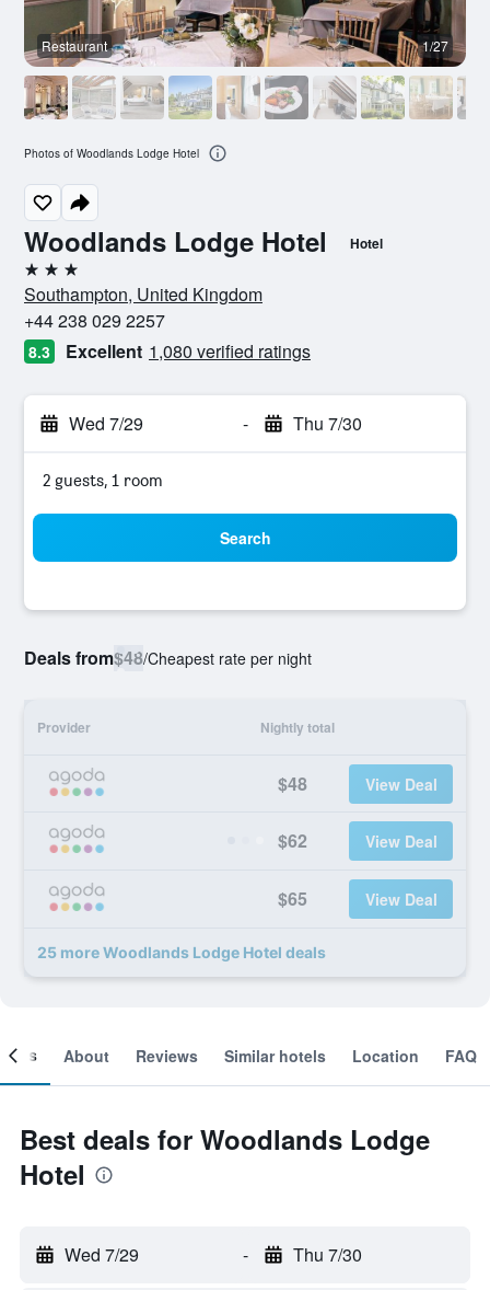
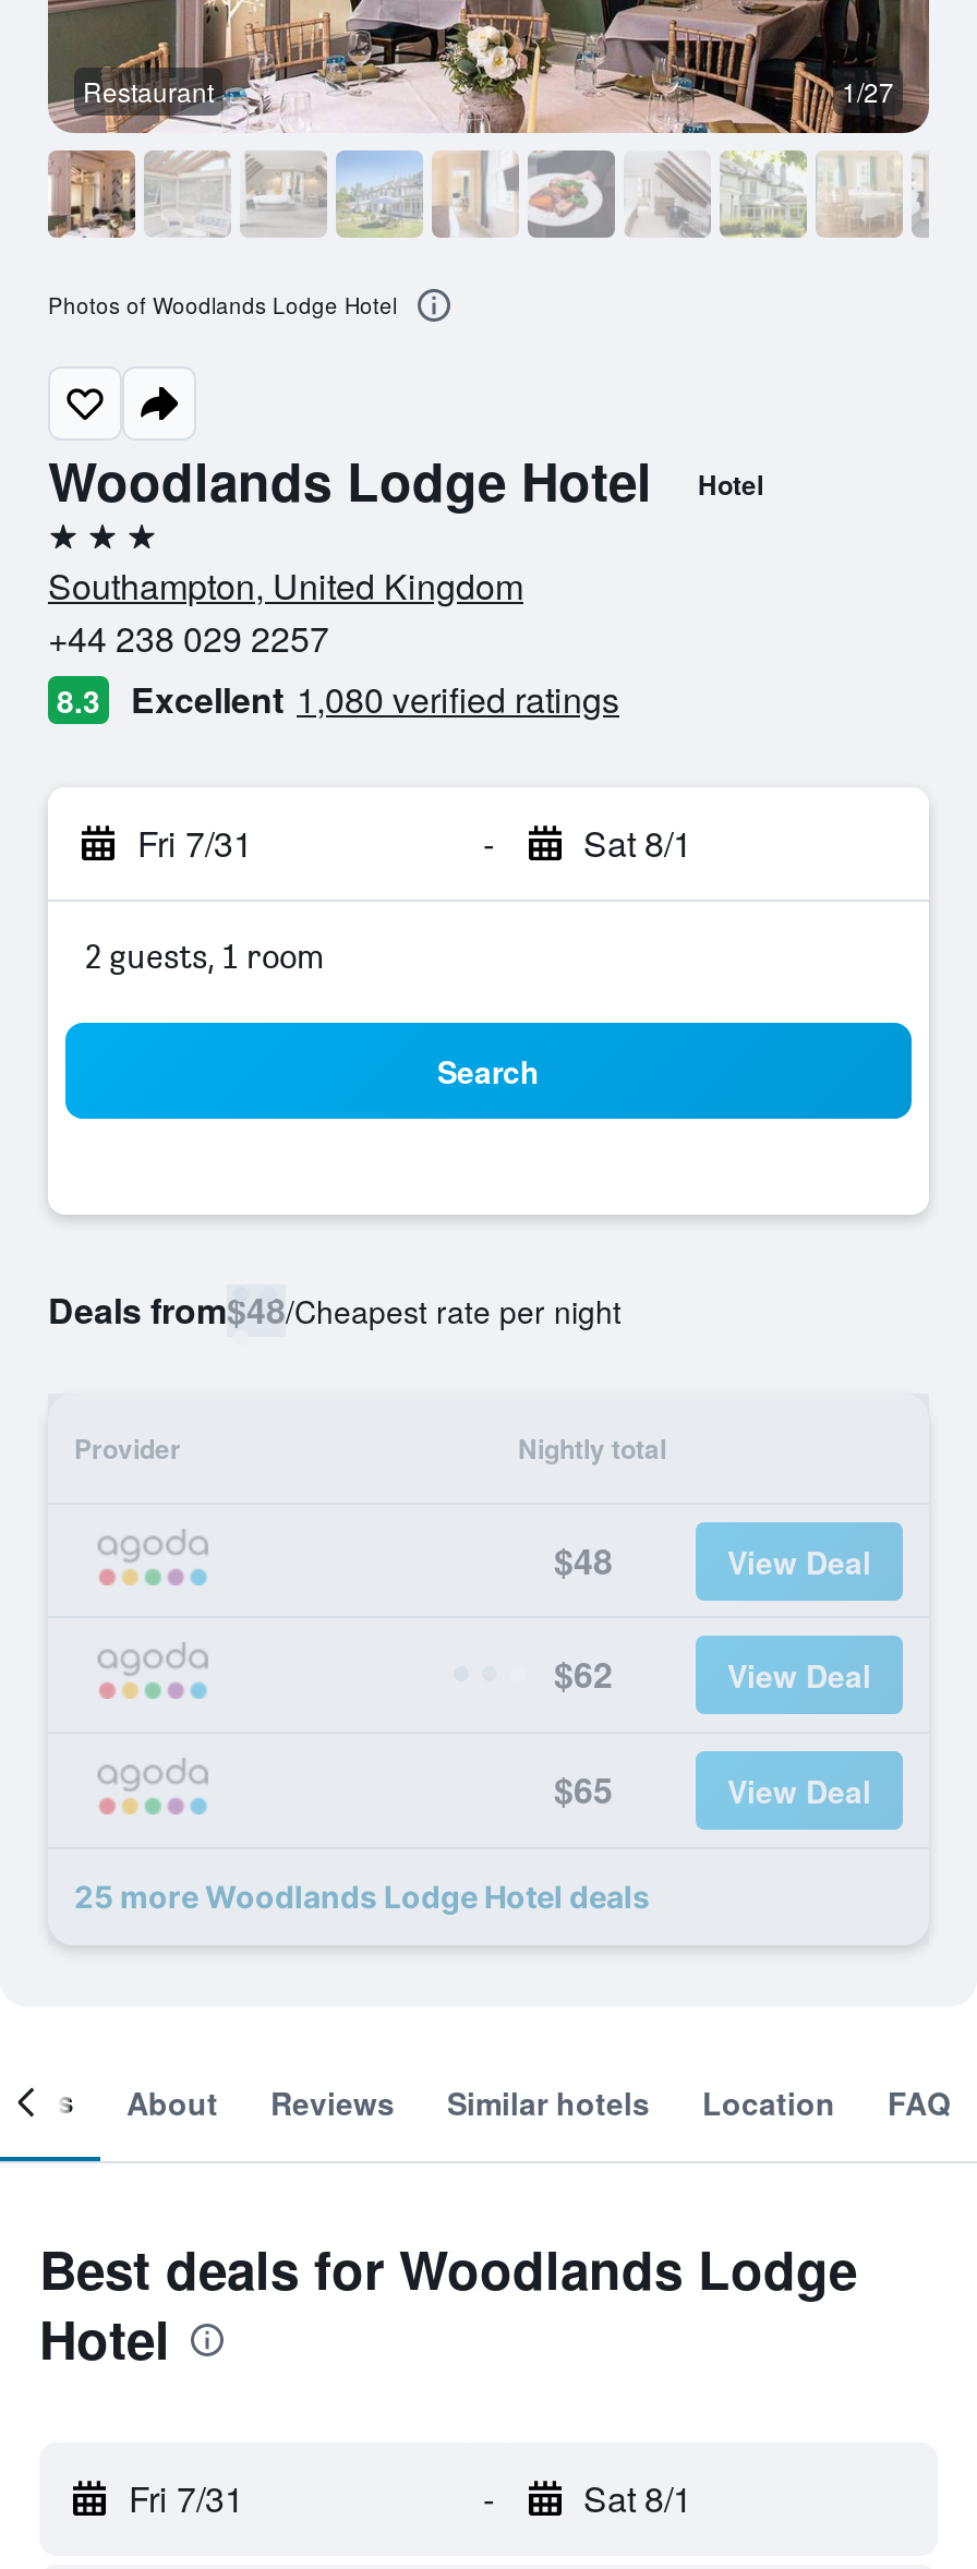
- Wed 7/29
+ Fri 7/31

- Thu 7/30
+ Sat 8/1

- Wed 7/29
+ Fri 7/31

- Thu 7/30
+ Sat 8/1
